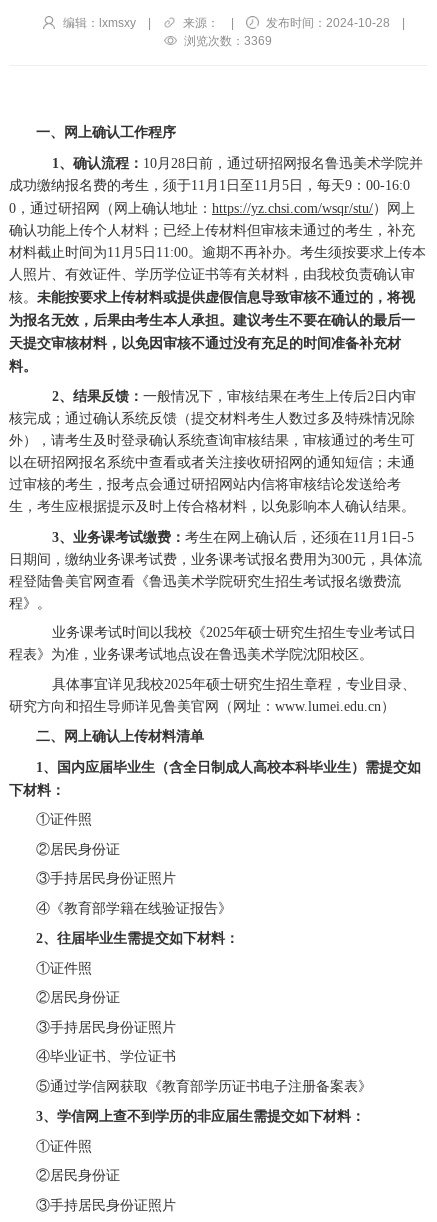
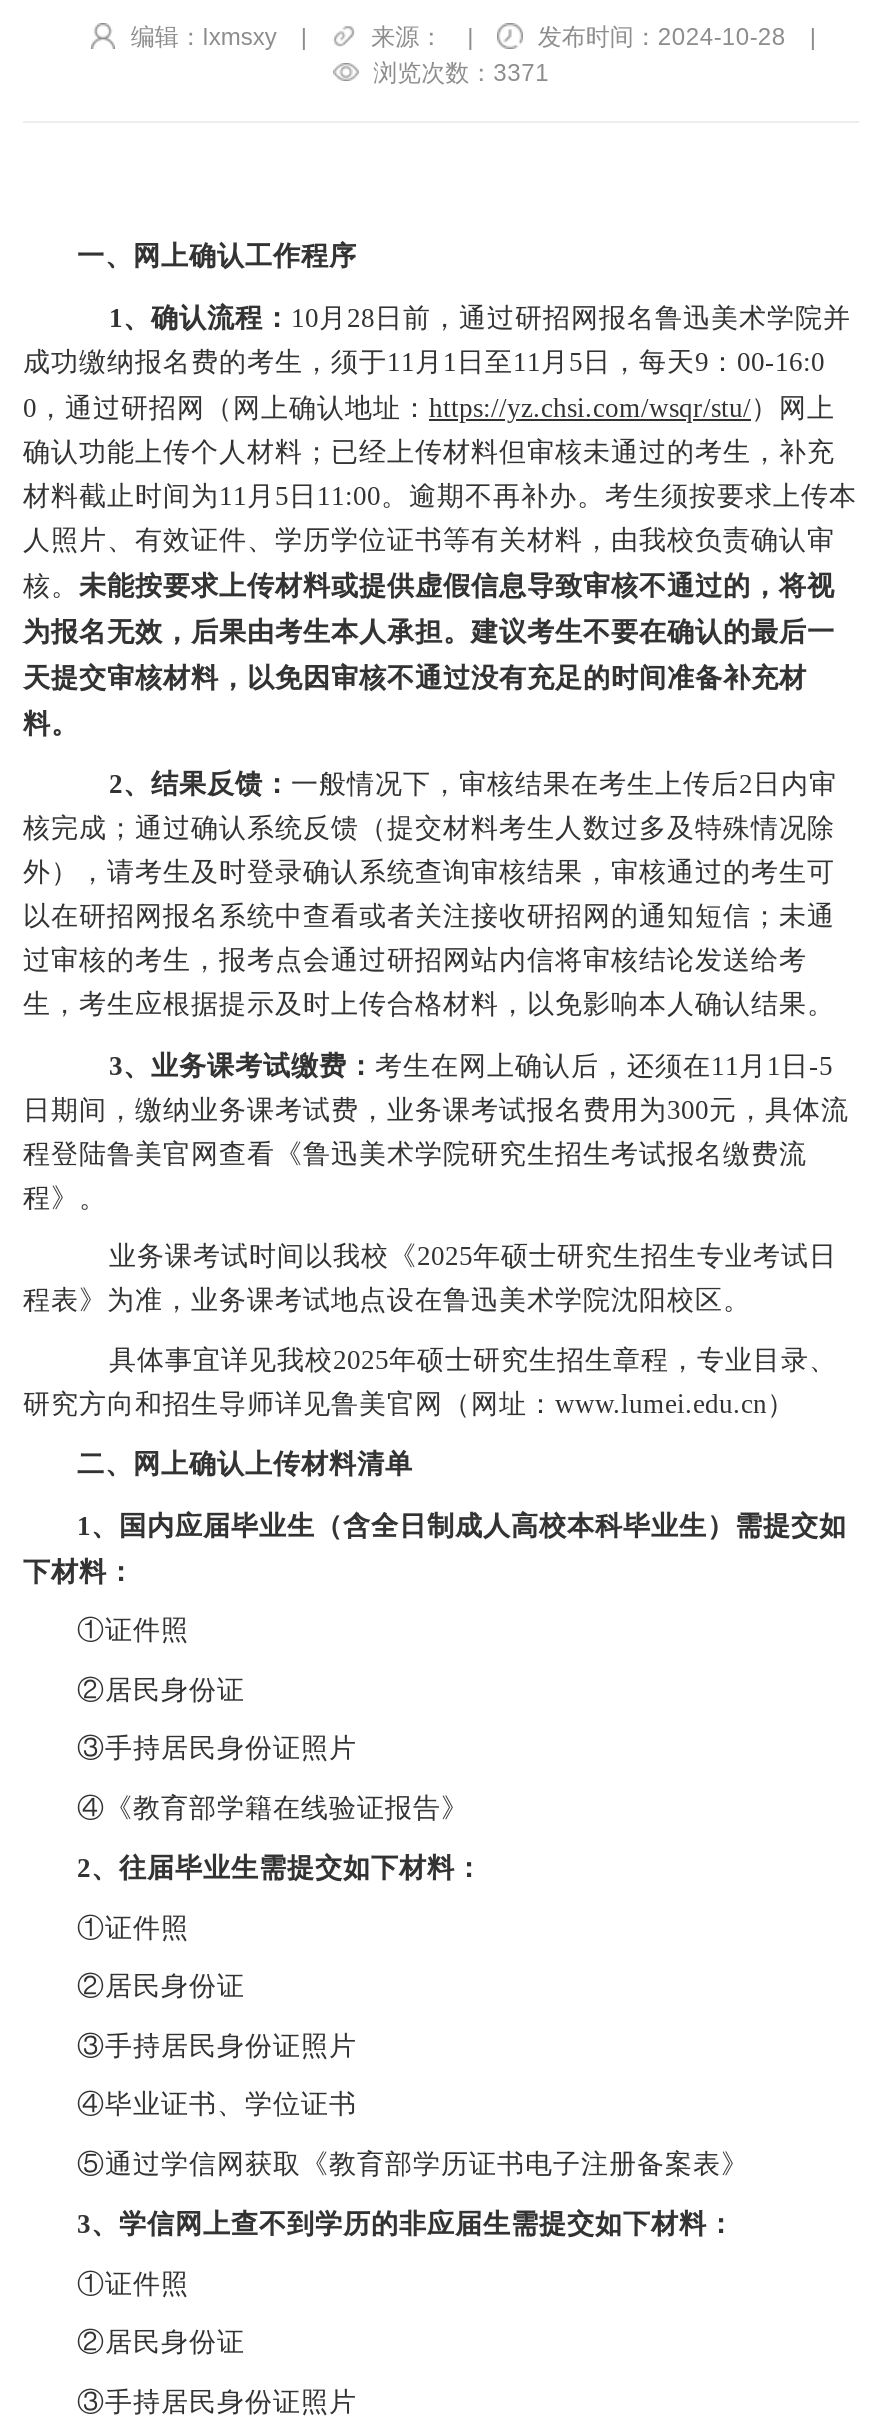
- 浏览次数：3369
+ 浏览次数：3371
